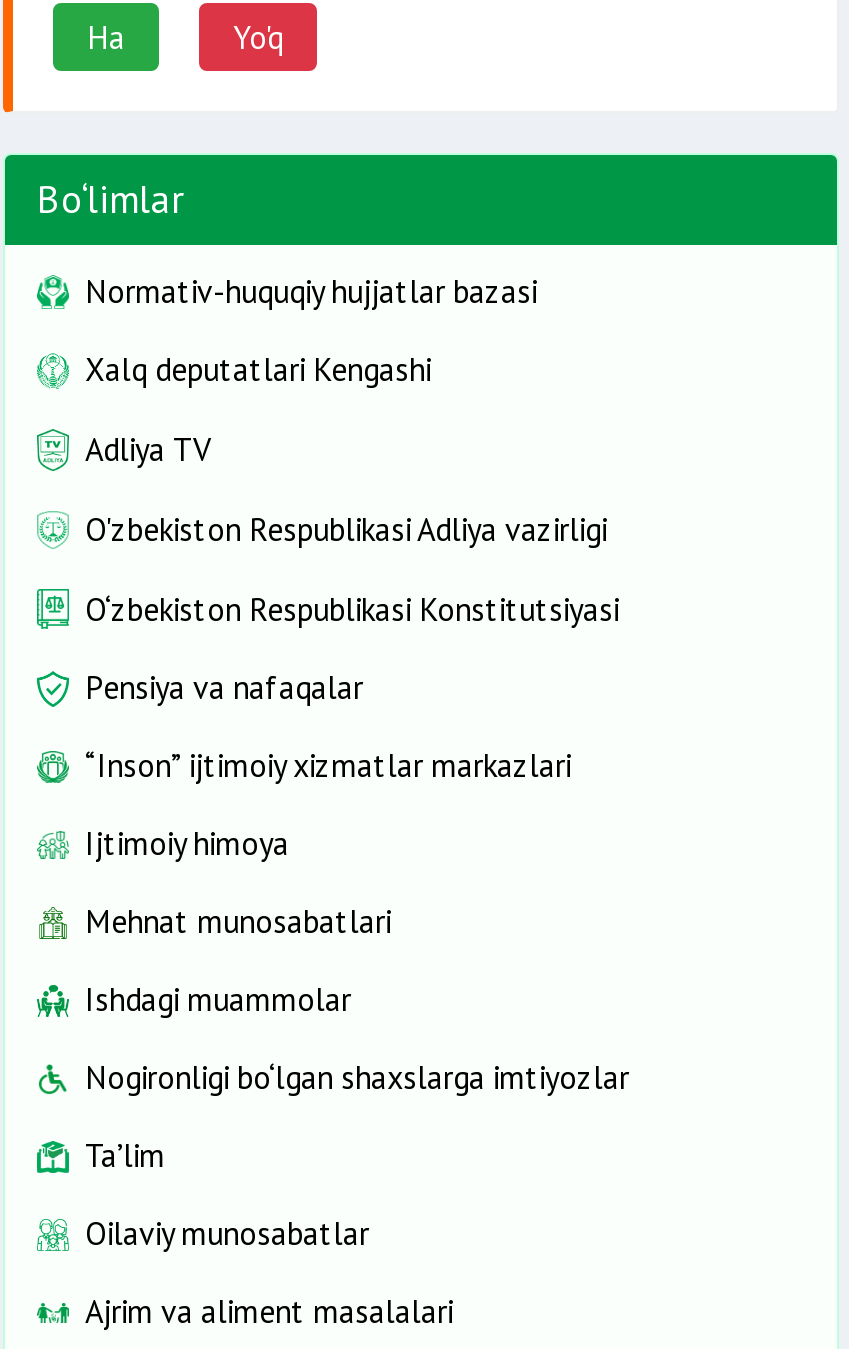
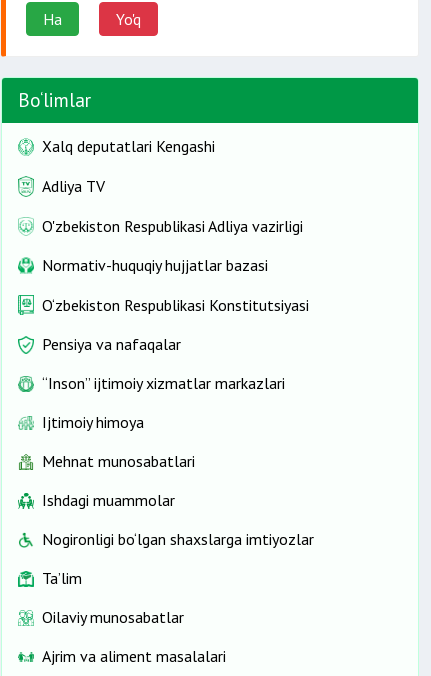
moved down: Normativ-huquqiy hujjatlar bazasi

moved up: Xalq deputatlari Kengashi | Adliya TV | O'zbekiston Respublikasi Adliya vazirligi
